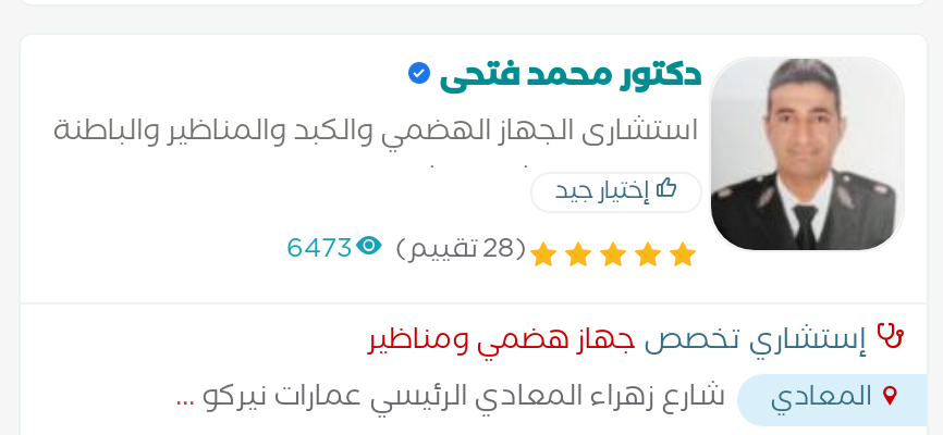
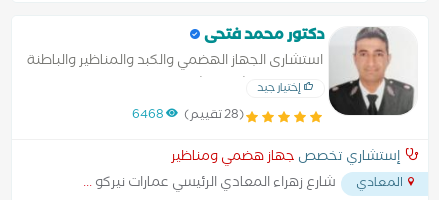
- 6473
+ 6468
